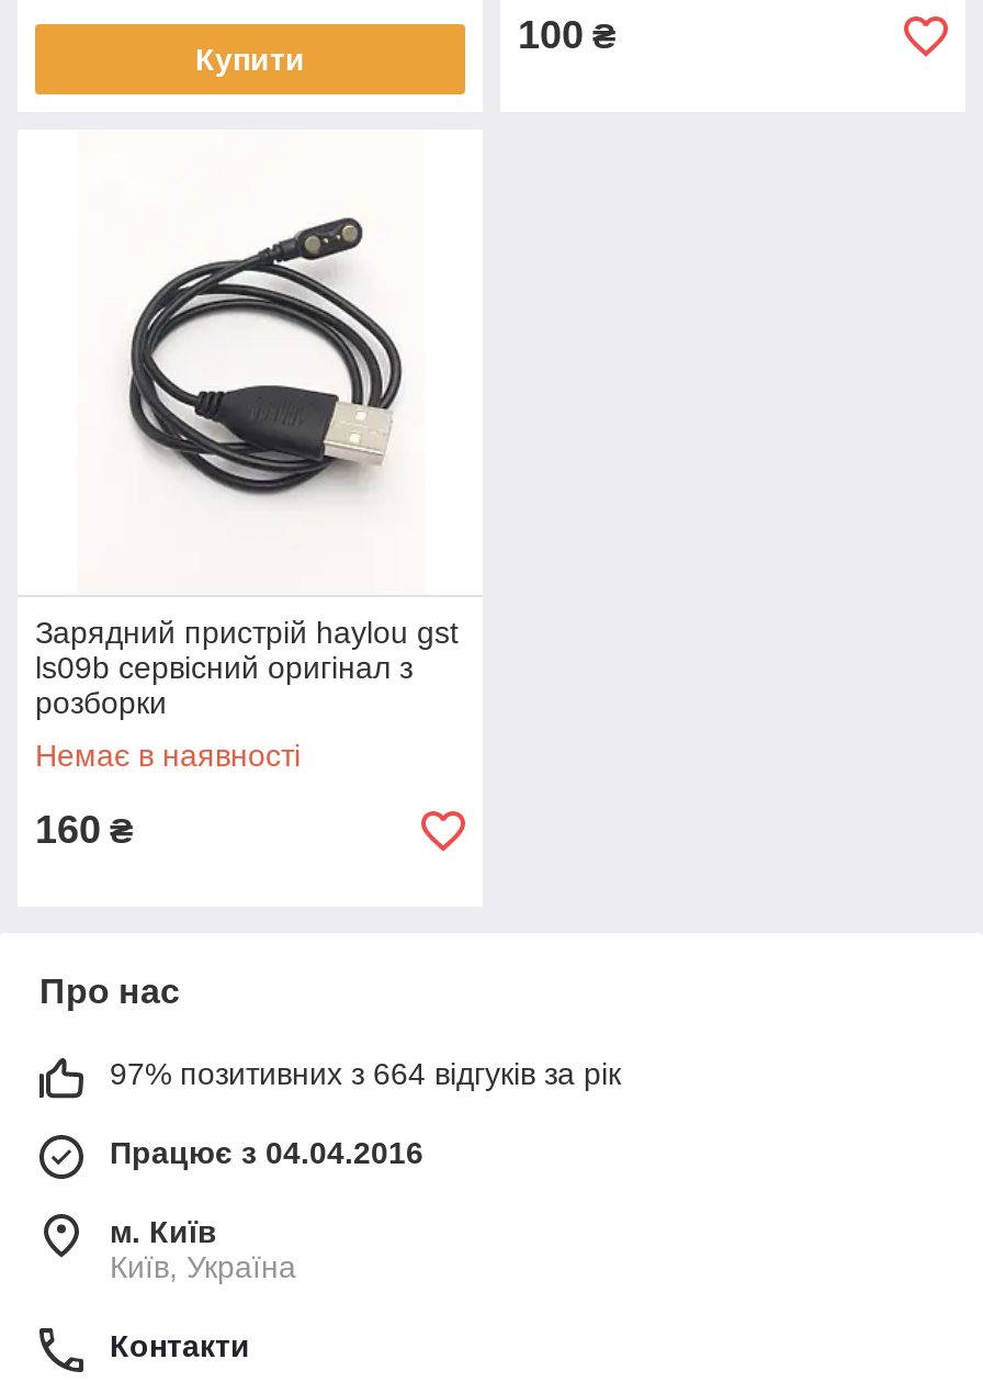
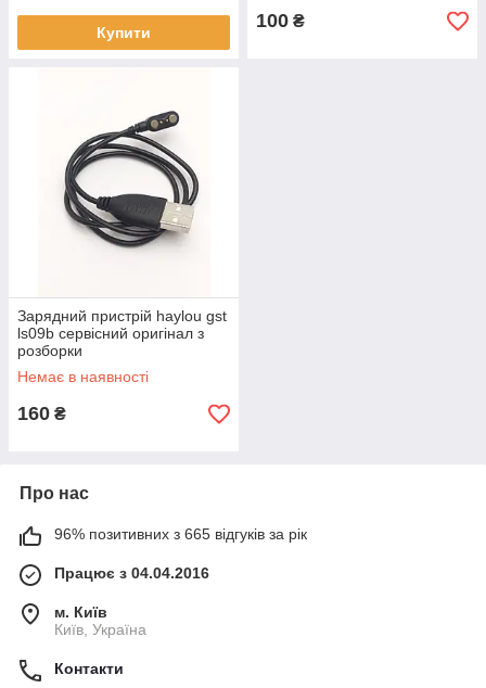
- 97% позитивних з 664 відгуків за рік
+ 96% позитивних з 665 відгуків за рік
